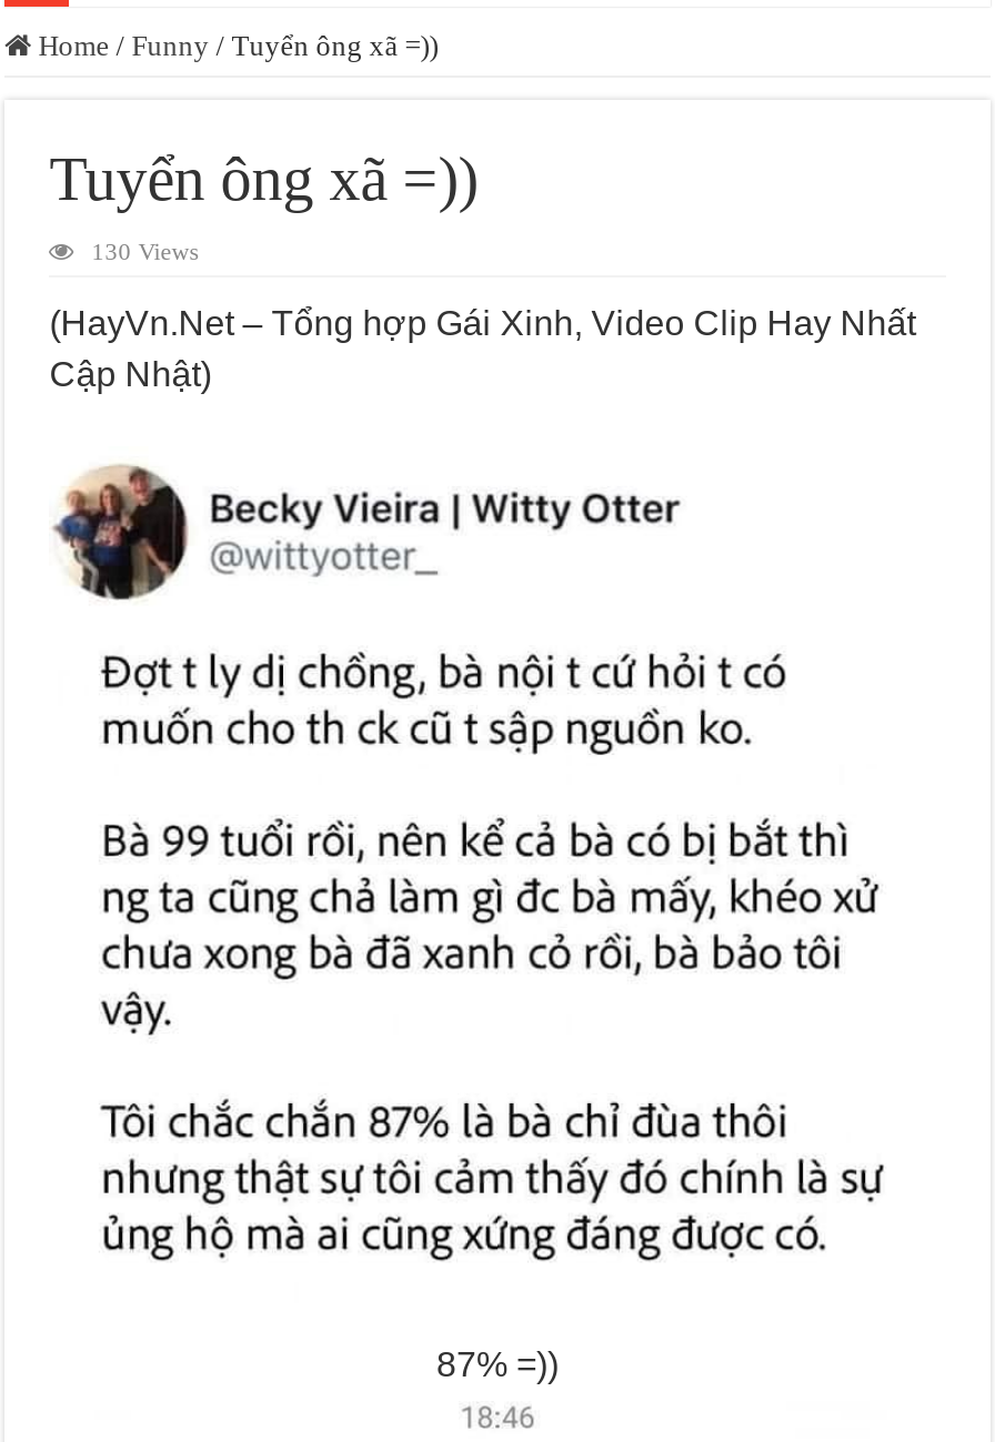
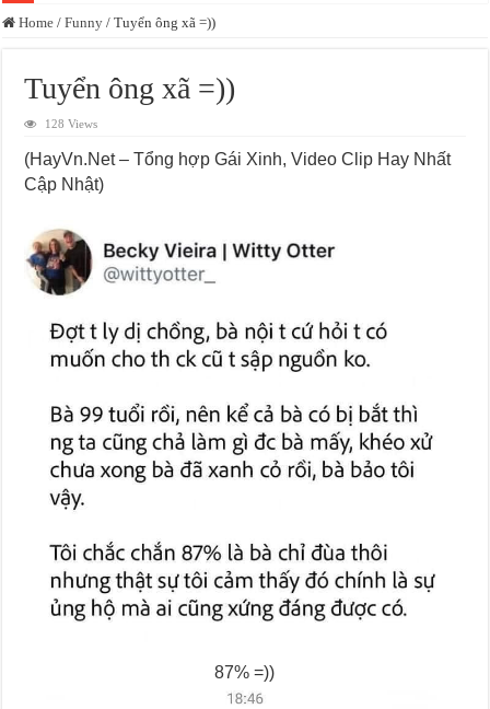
- 130 Views
+ 128 Views
